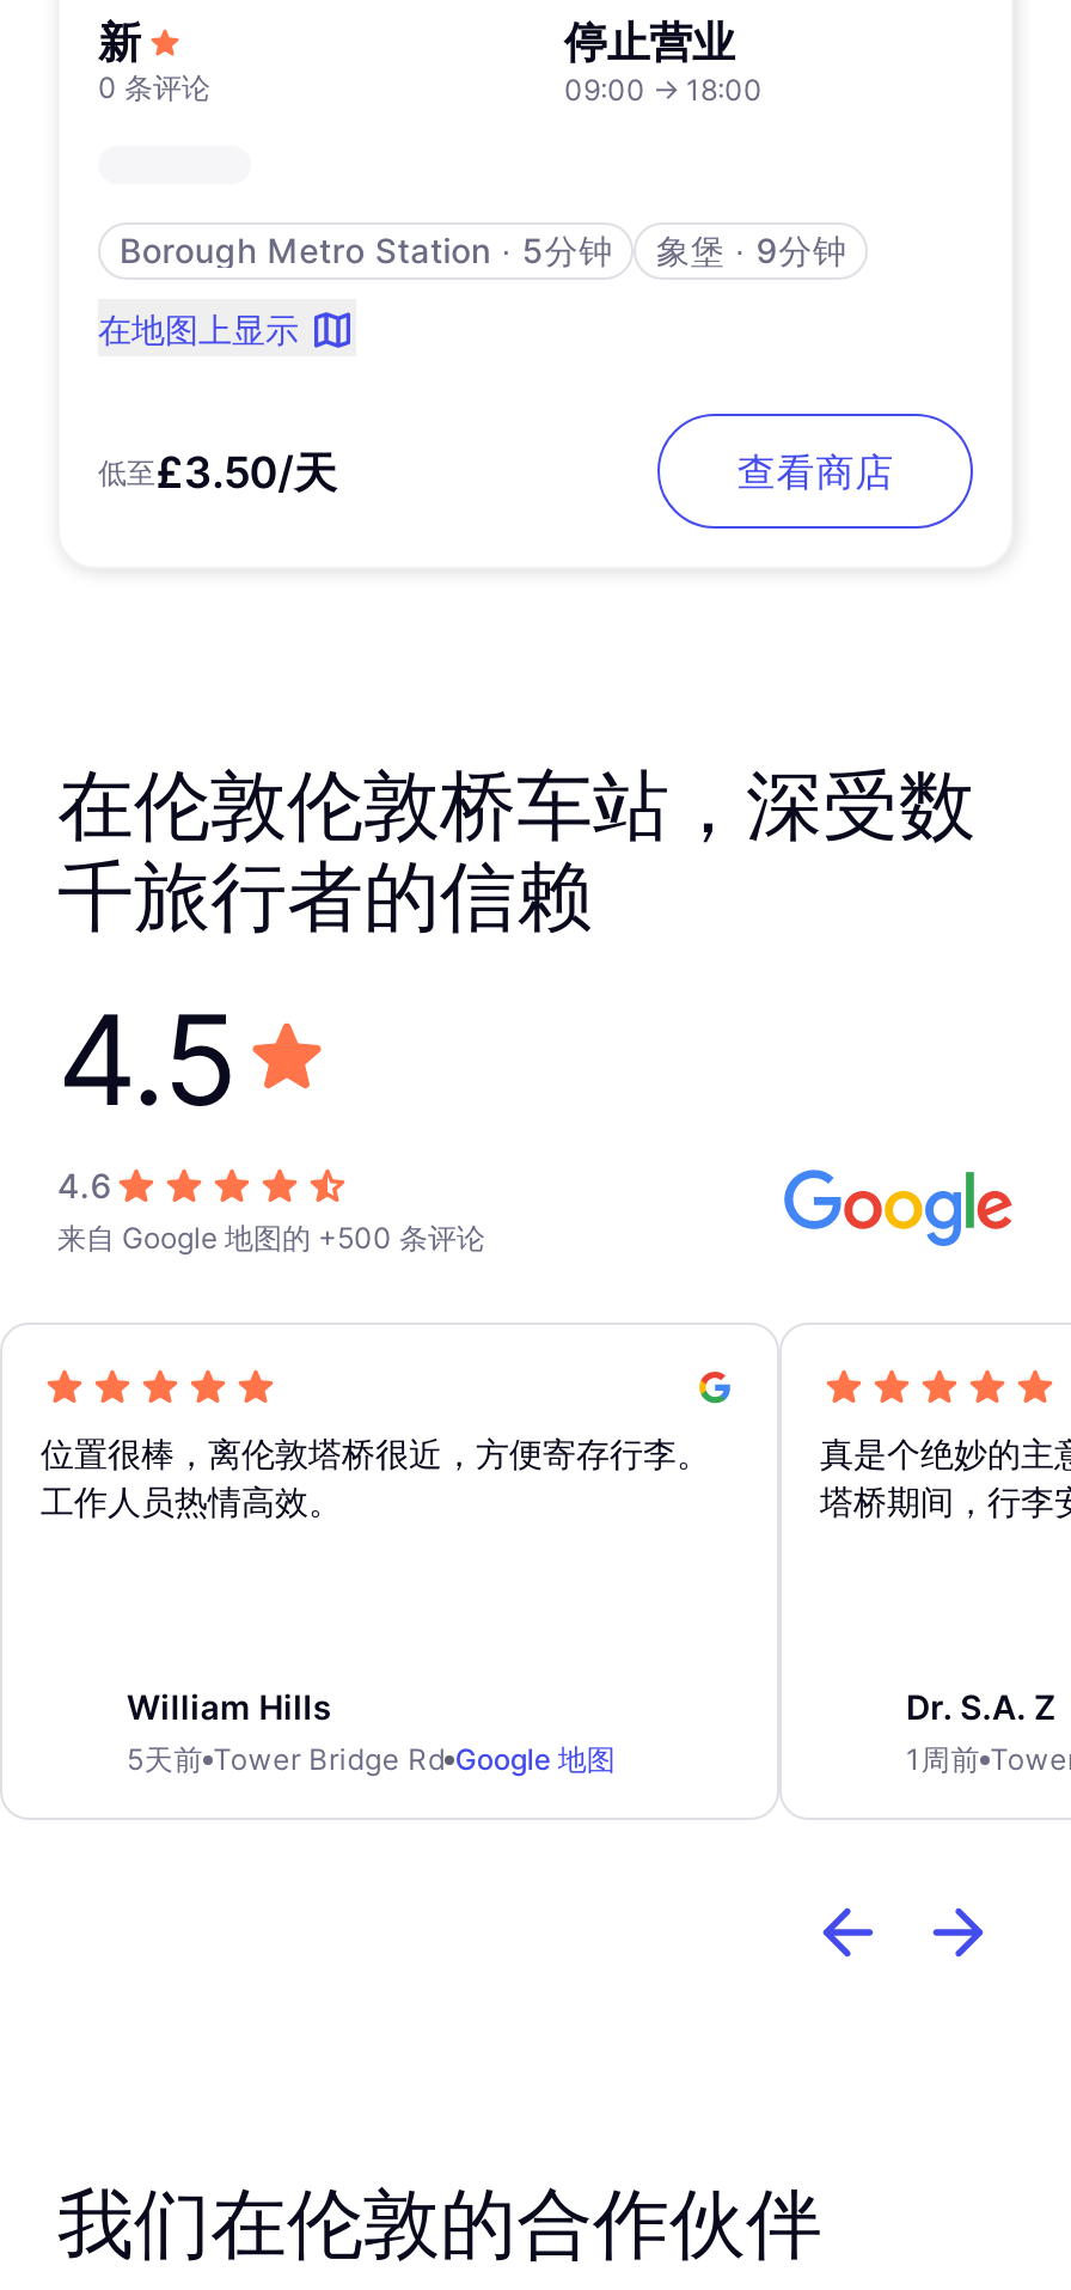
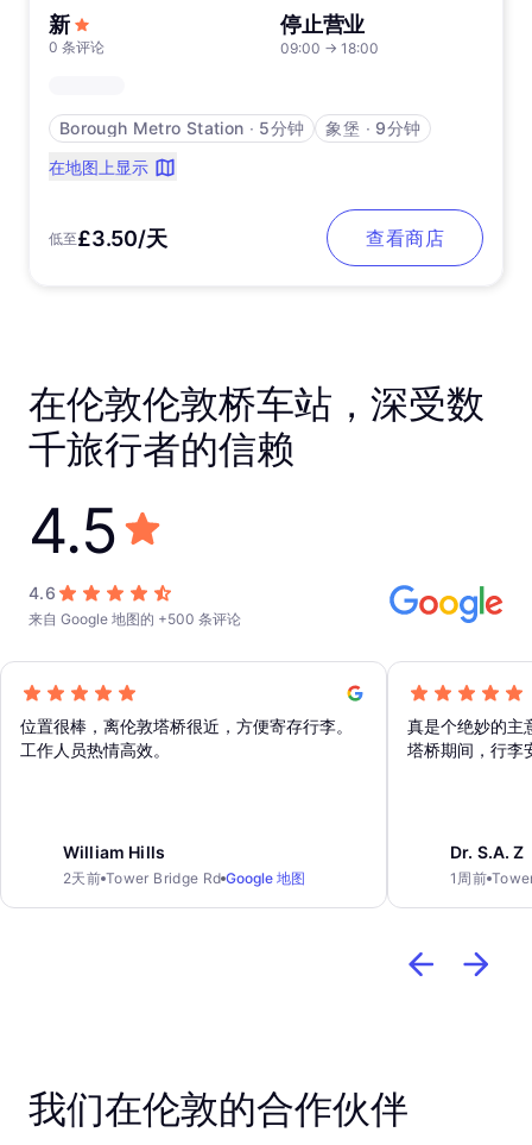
- 5天前 Tower Bridge Rd Google 地图
+ 2天前 Tower Bridge Rd Google 地图
